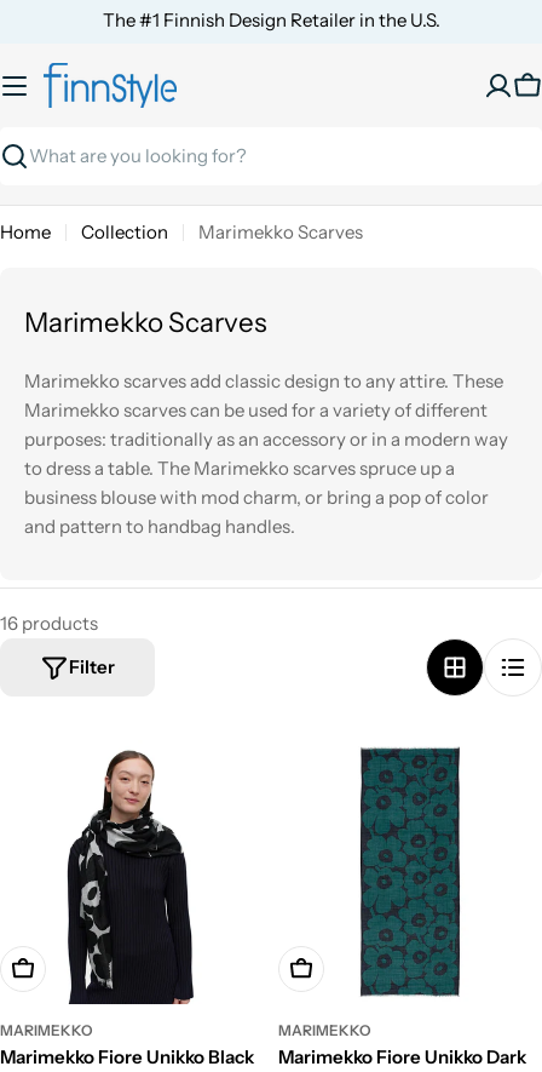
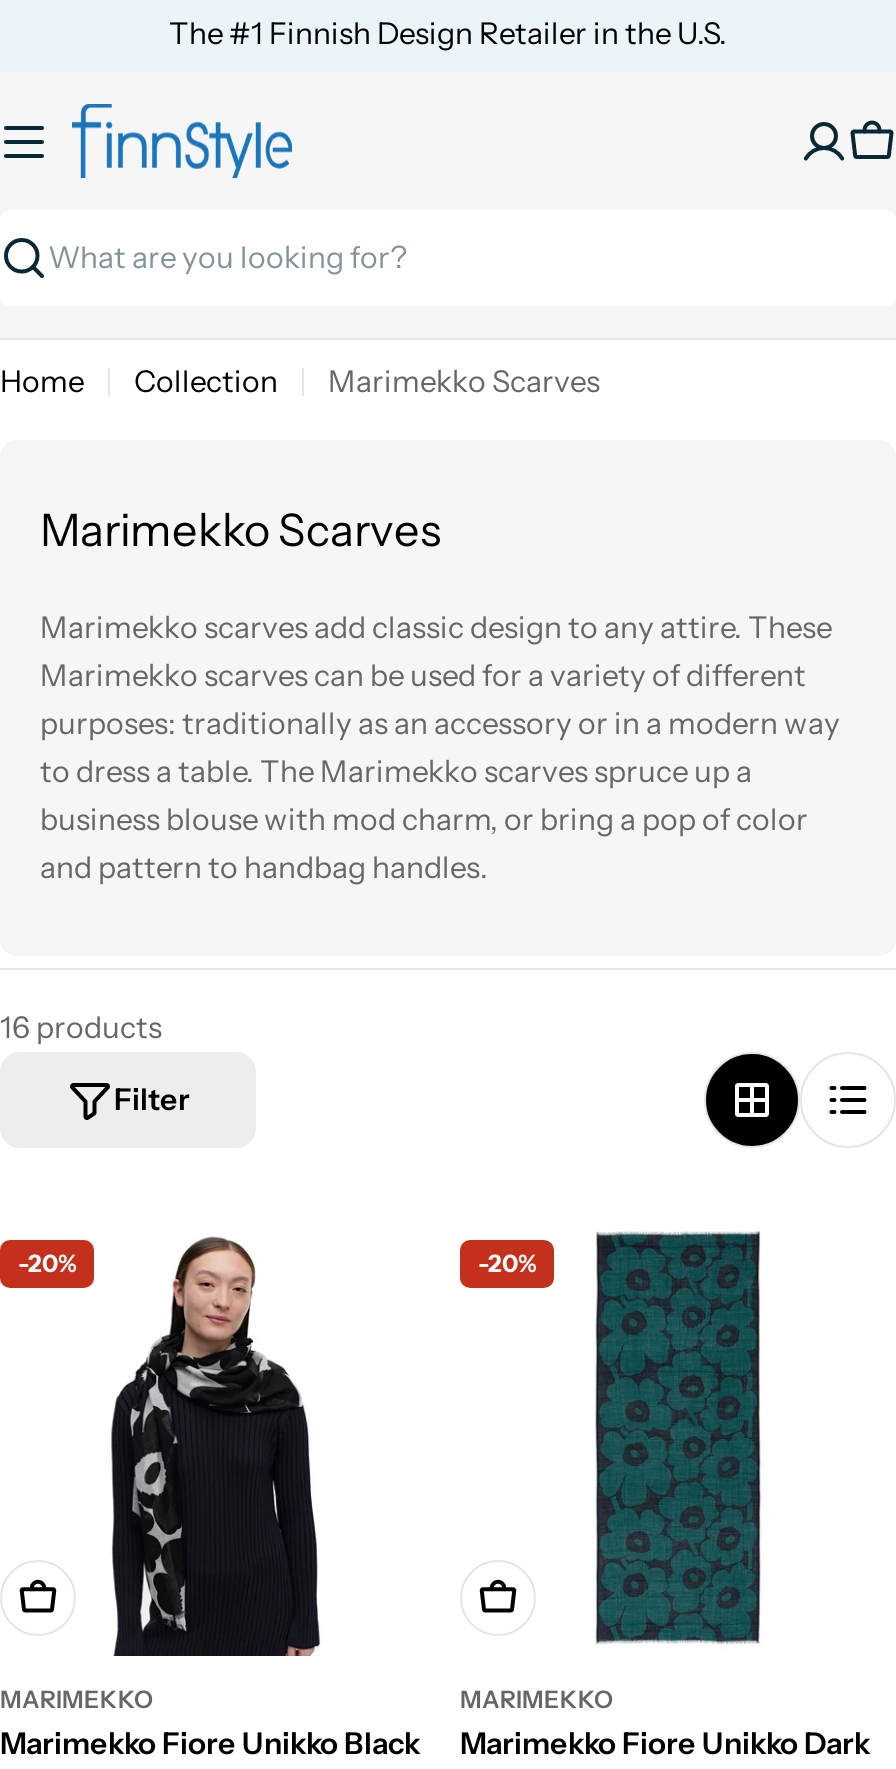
+ -20%

+ -20%
